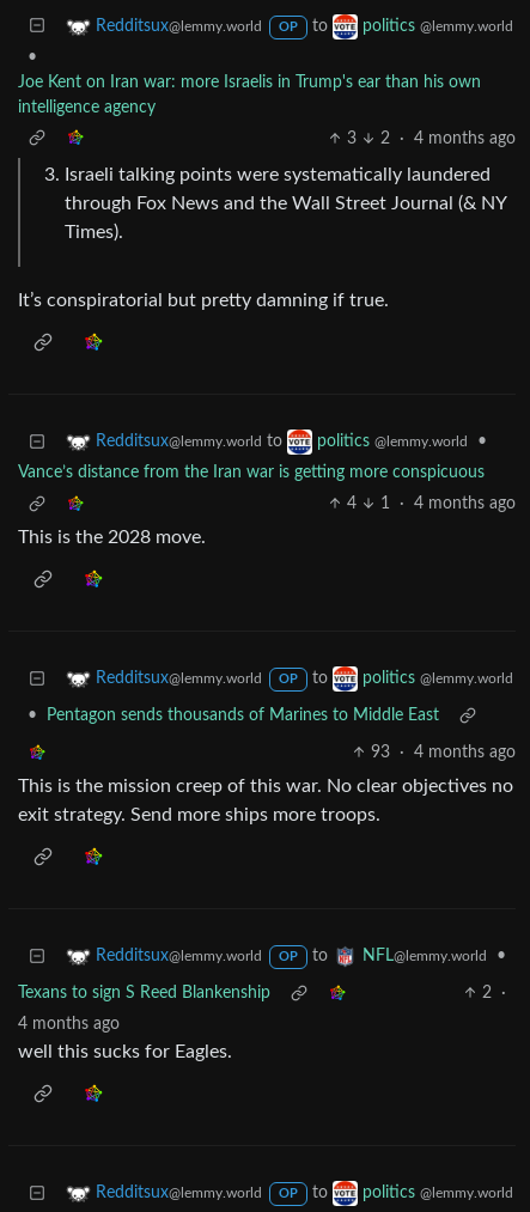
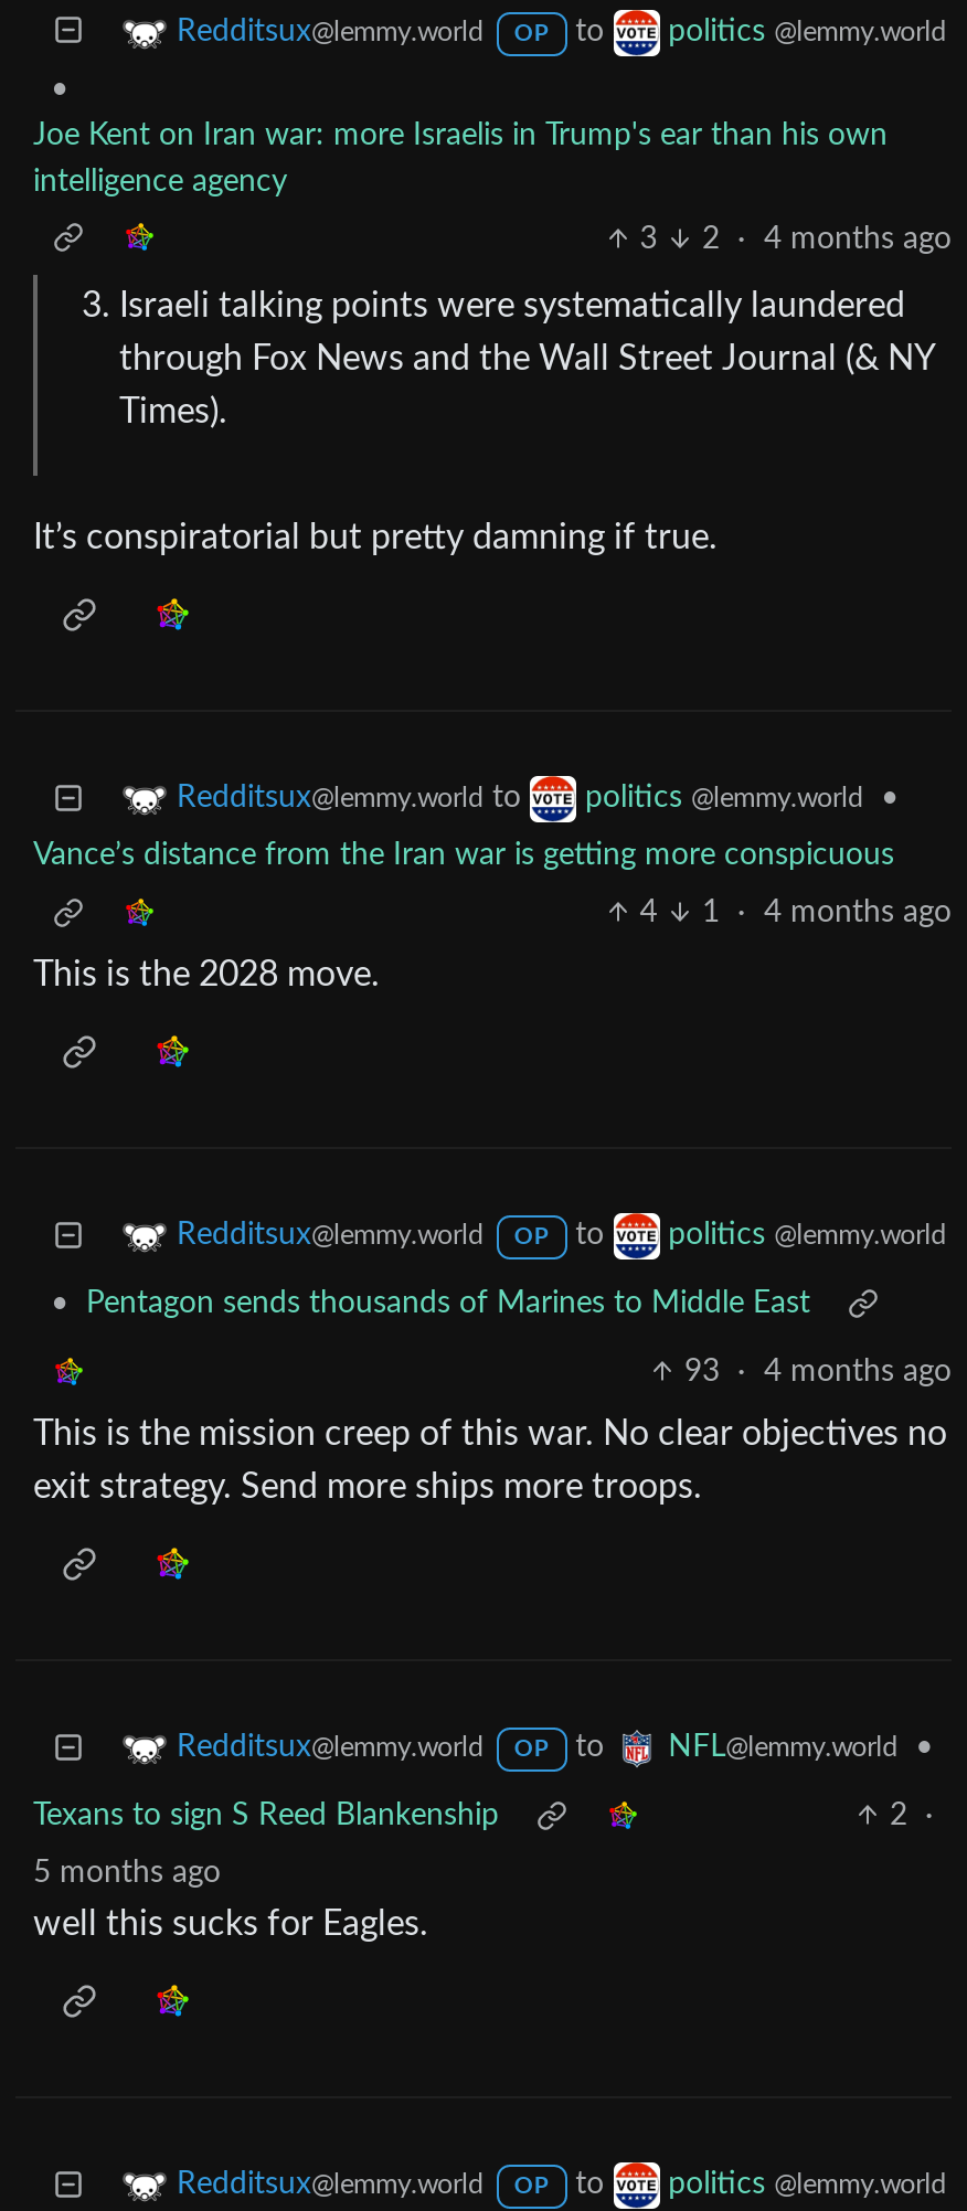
- 4 months ago
+ 5 months ago
